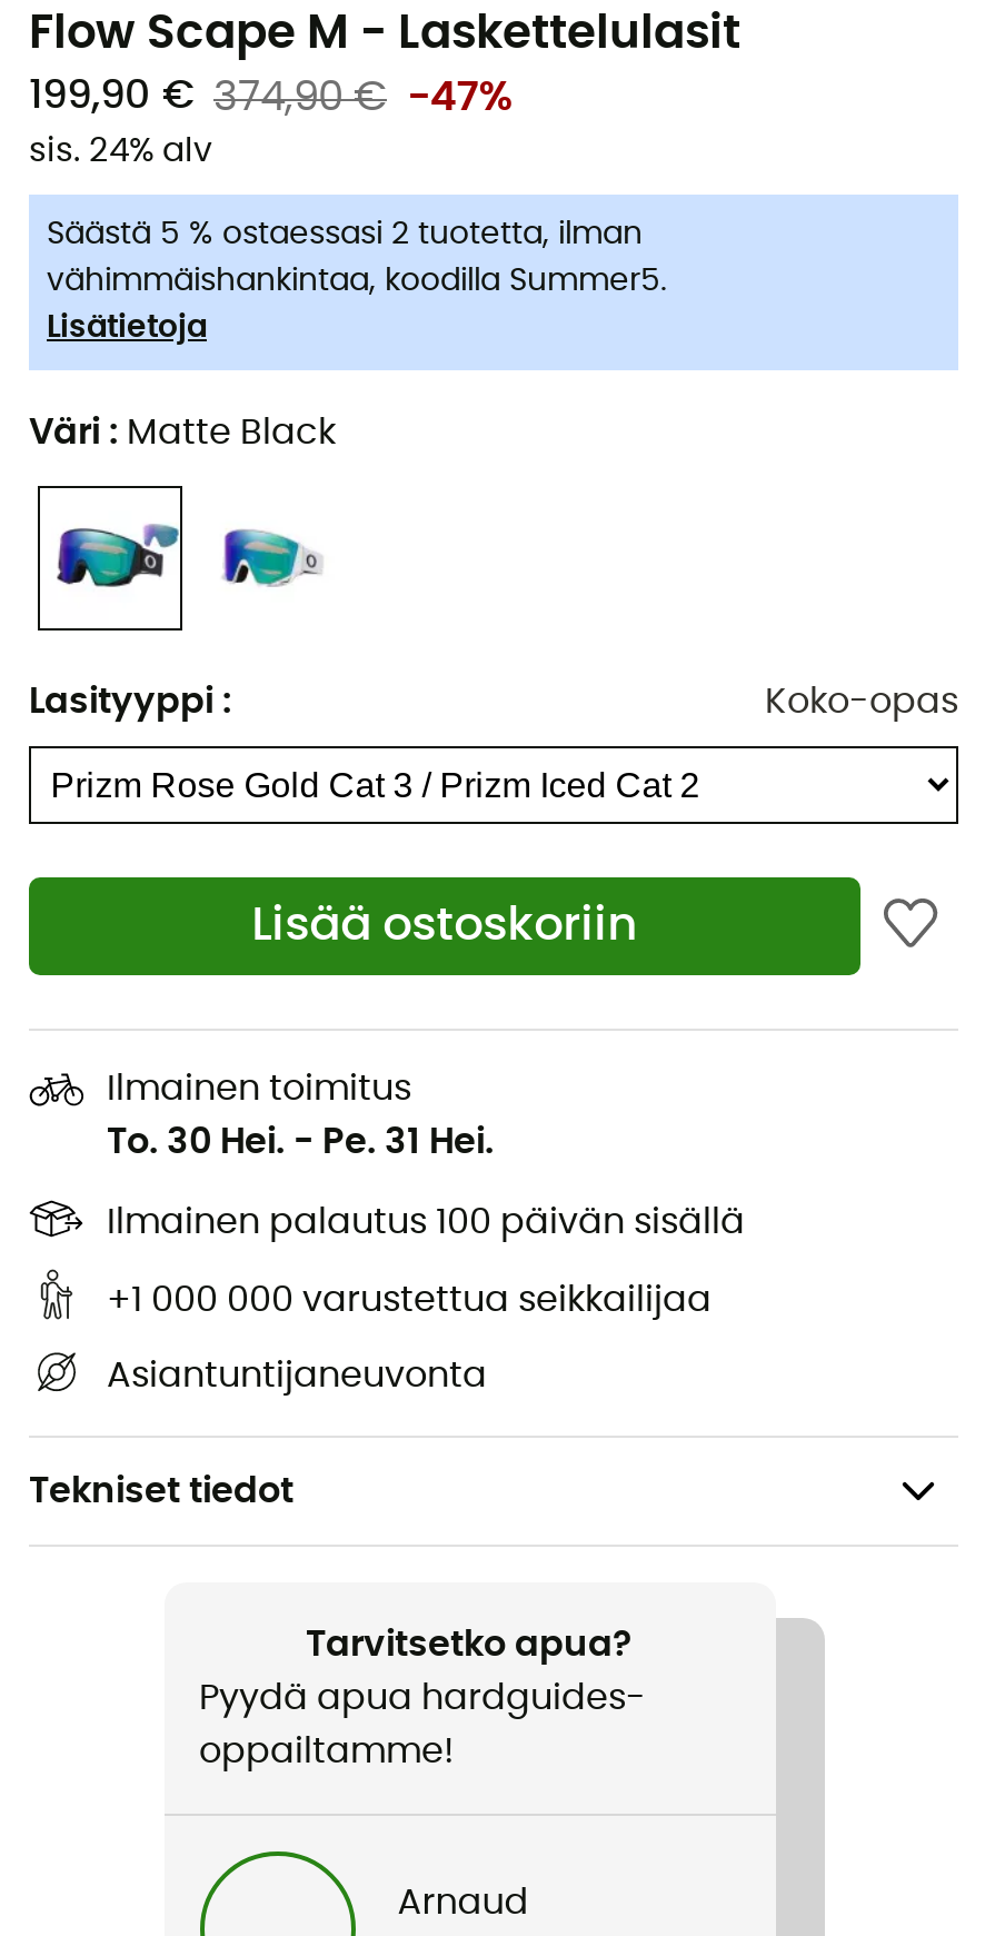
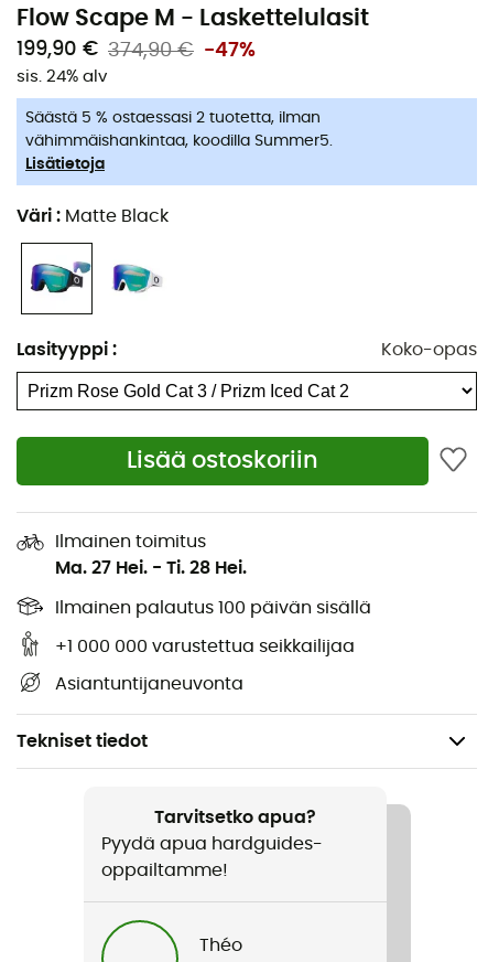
- To. 30 Hei. - Pe. 31 Hei.
+ Ma. 27 Hei. - Ti. 28 Hei.

- Arnaud
+ Théo
